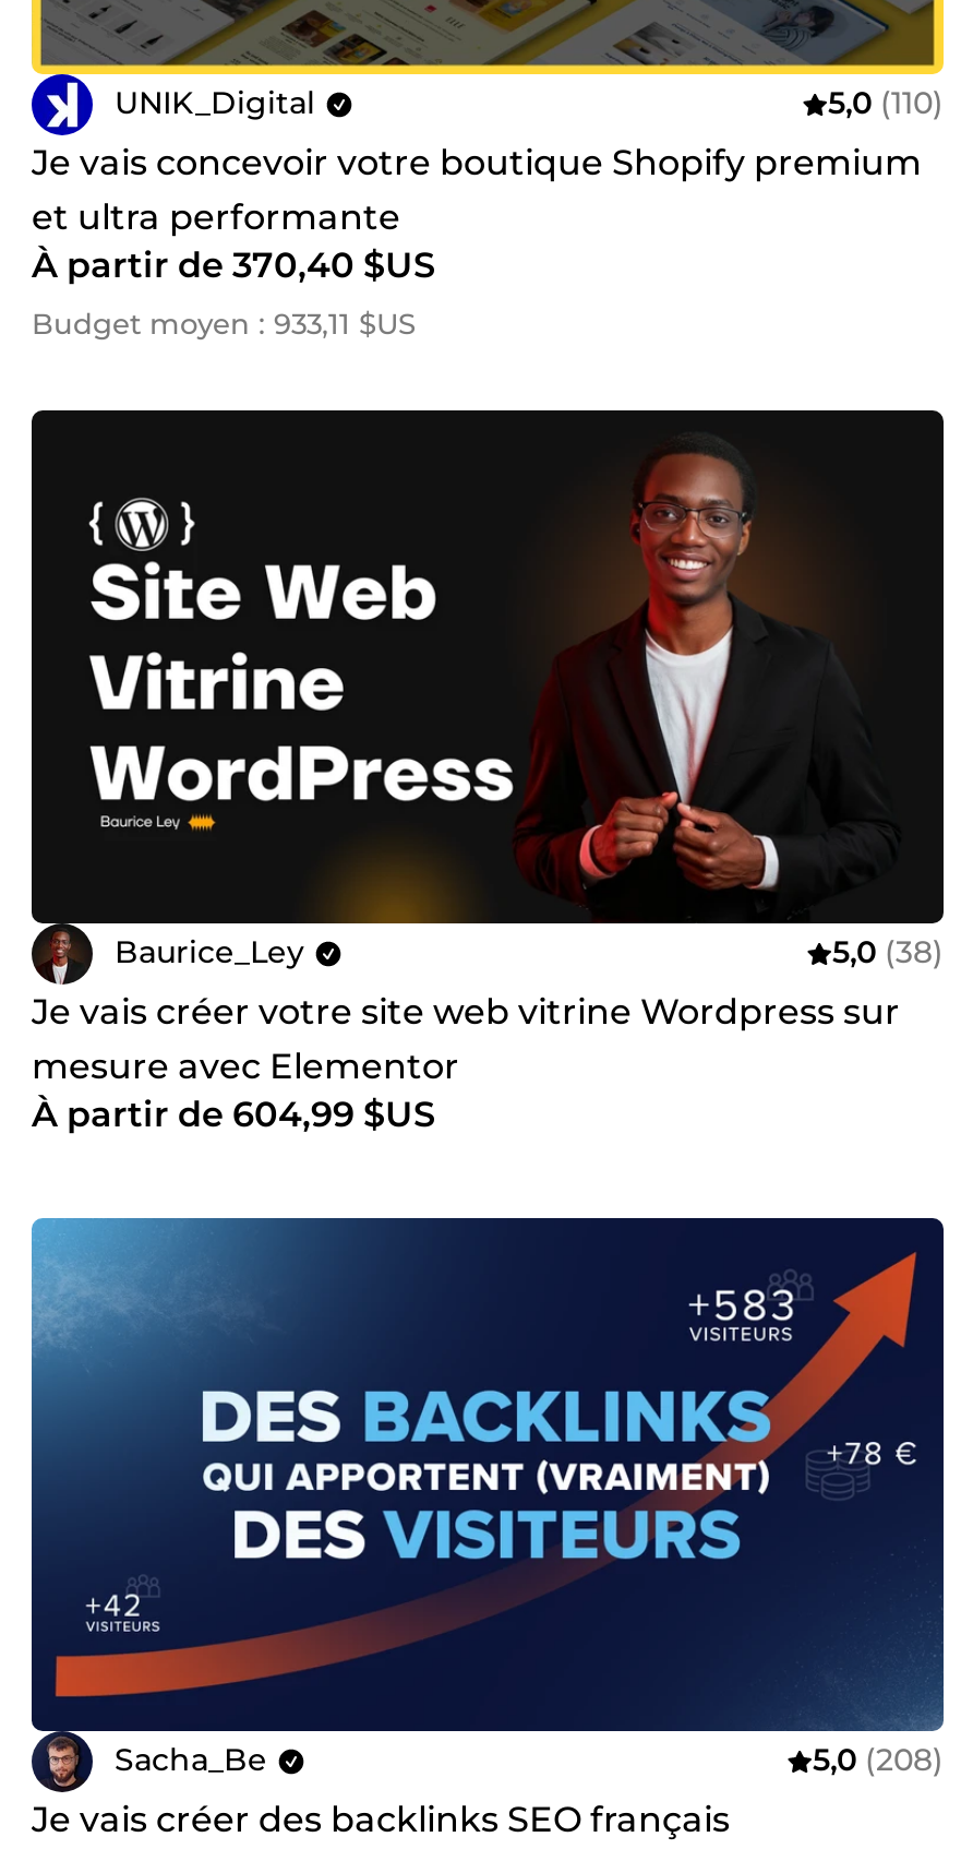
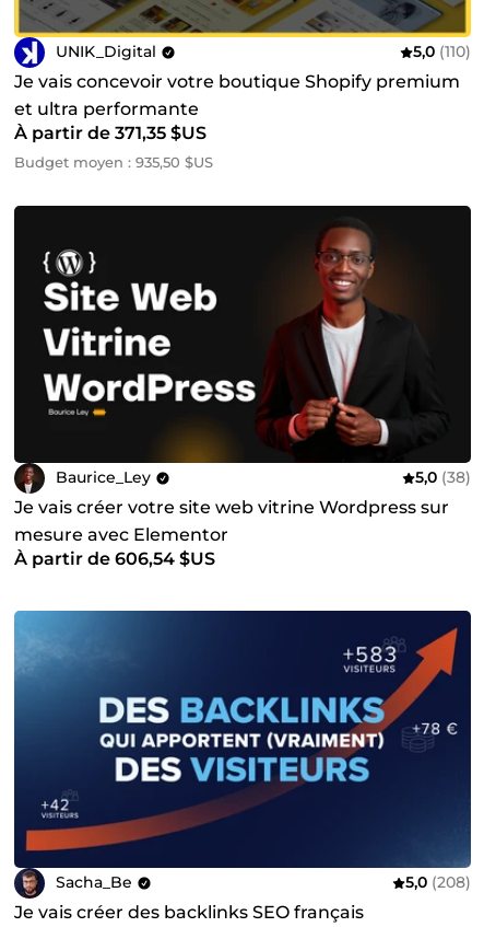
- À partir de 370,40 $US
+ À partir de 371,35 $US

- Budget moyen : 933,11 $US
+ Budget moyen : 935,50 $US

- À partir de 604,99 $US
+ À partir de 606,54 $US
